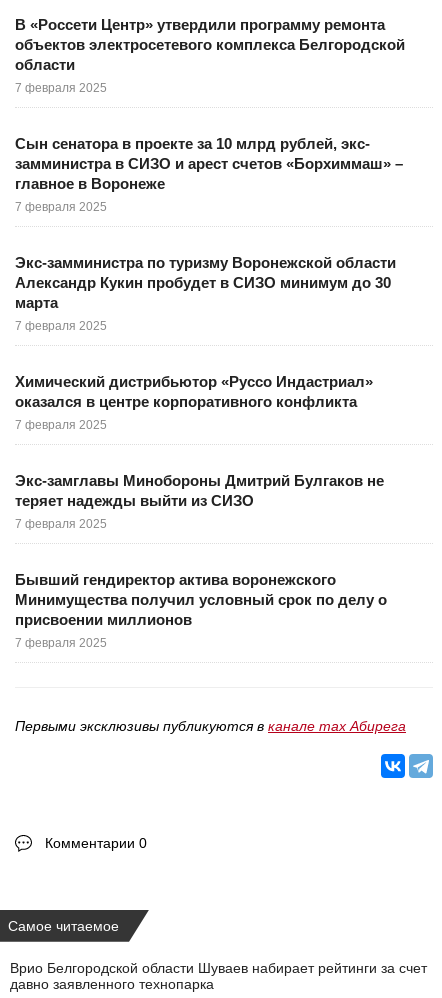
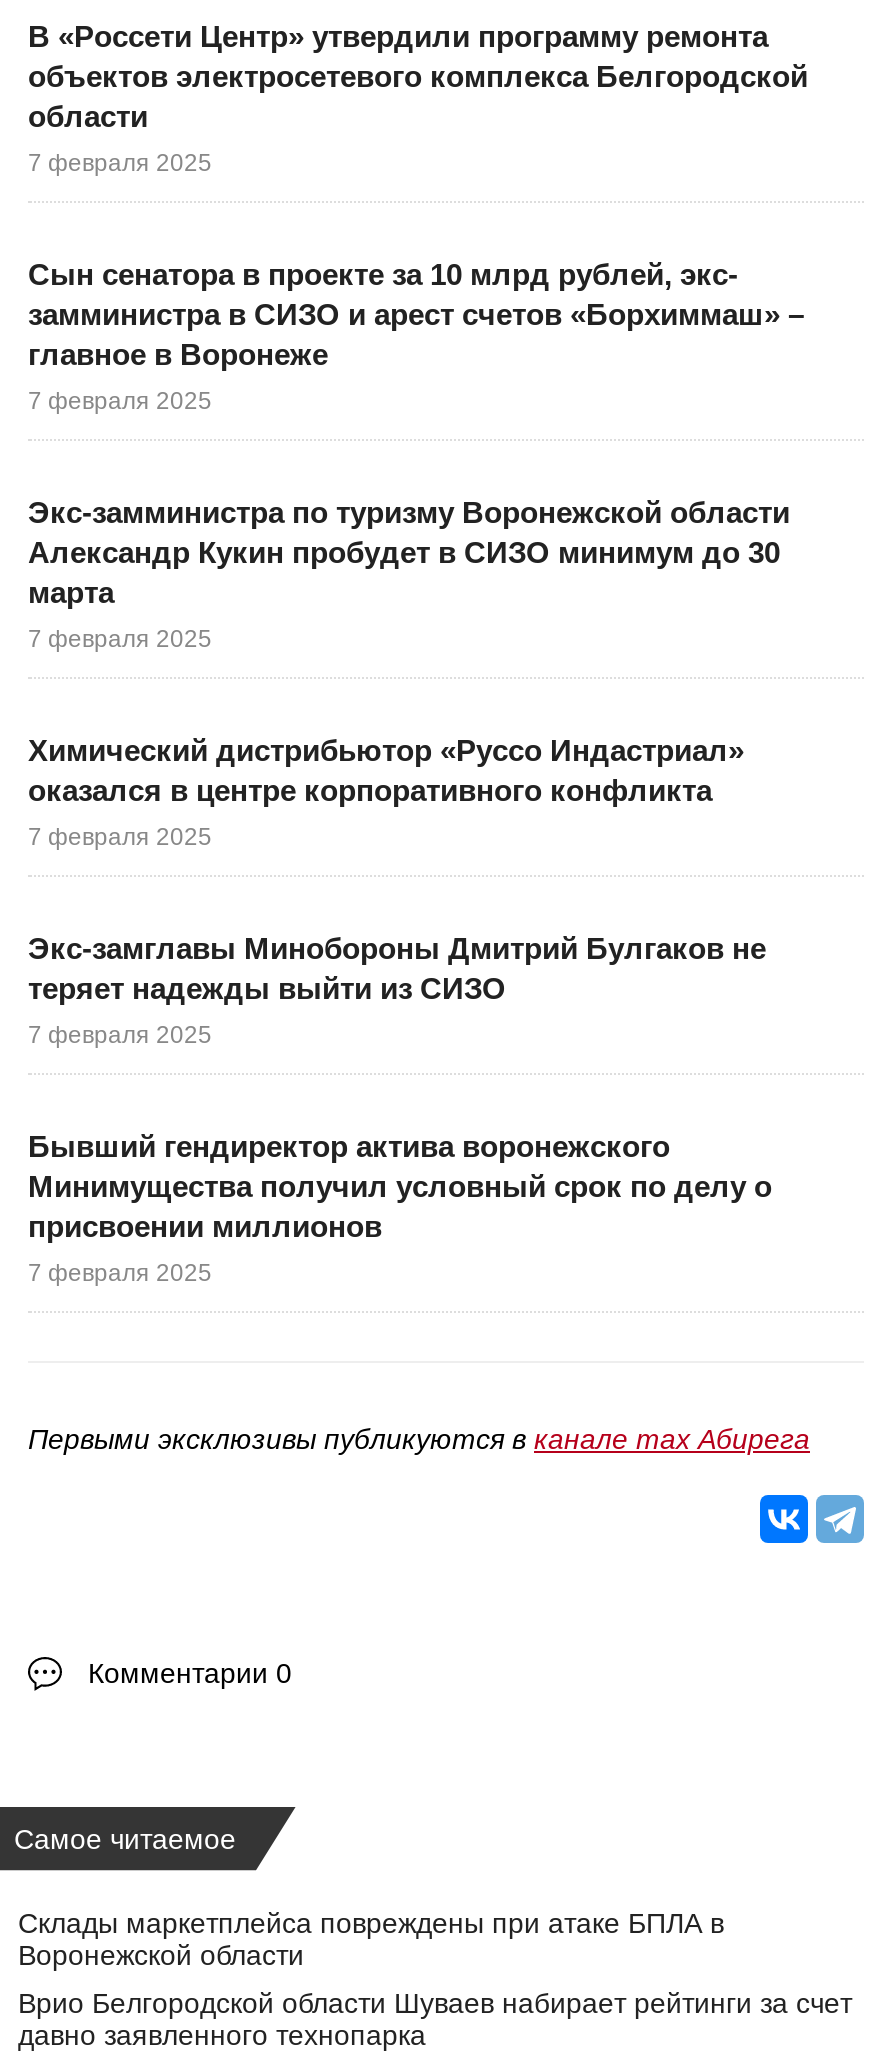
+ Склады маркетплейса повреждены при атаке БПЛА в
+ Воронежской области
